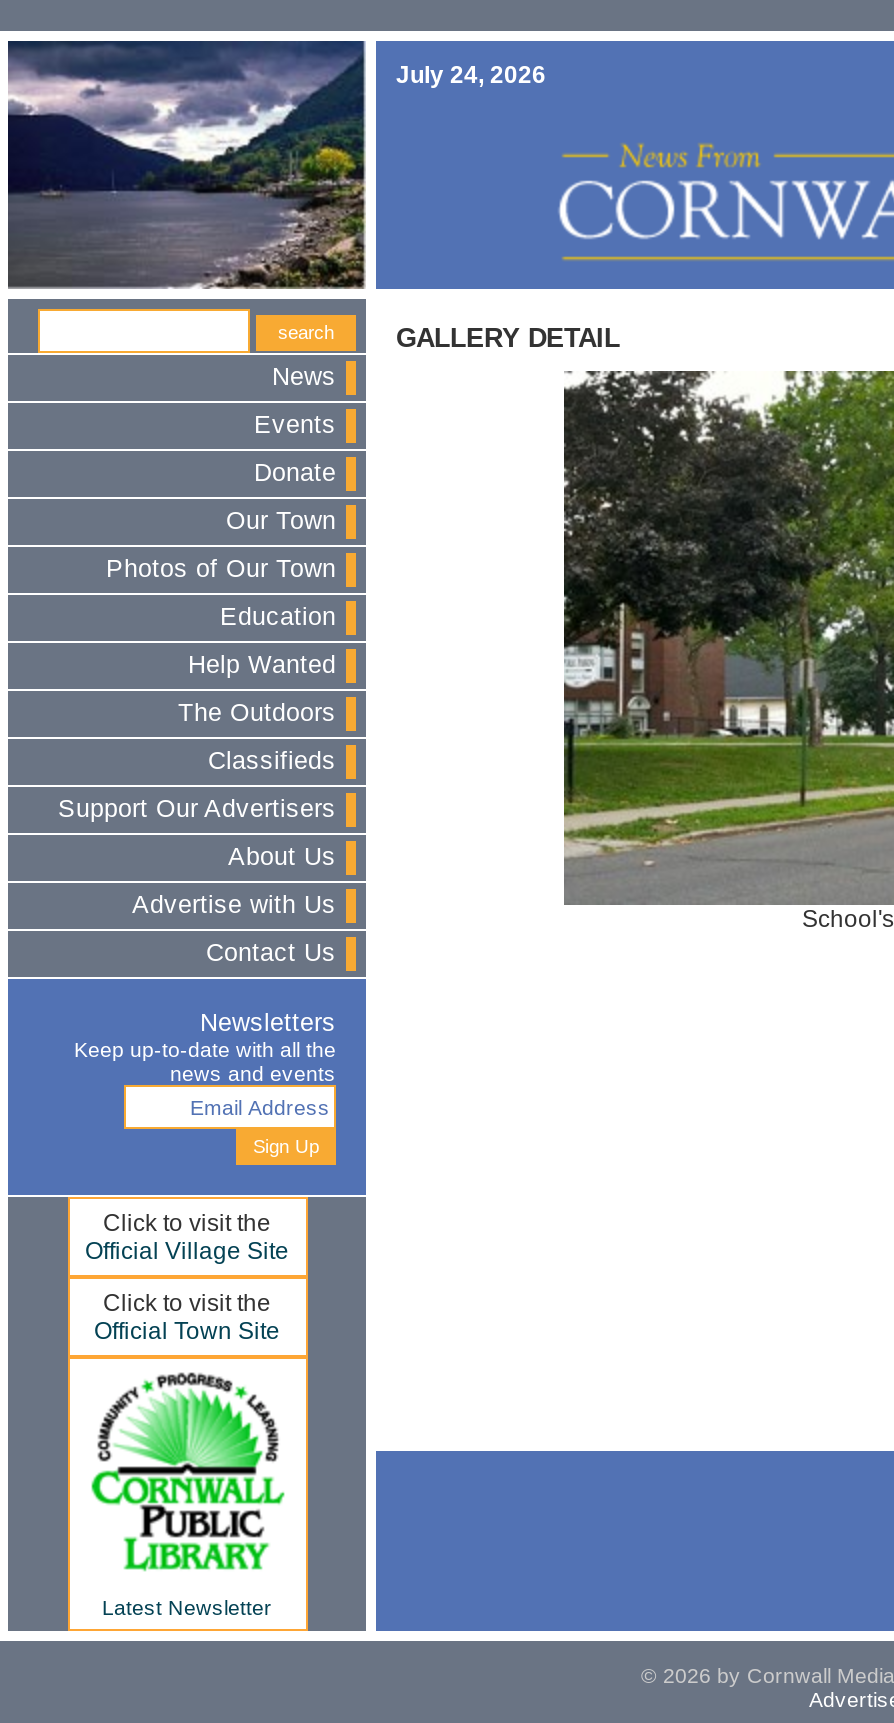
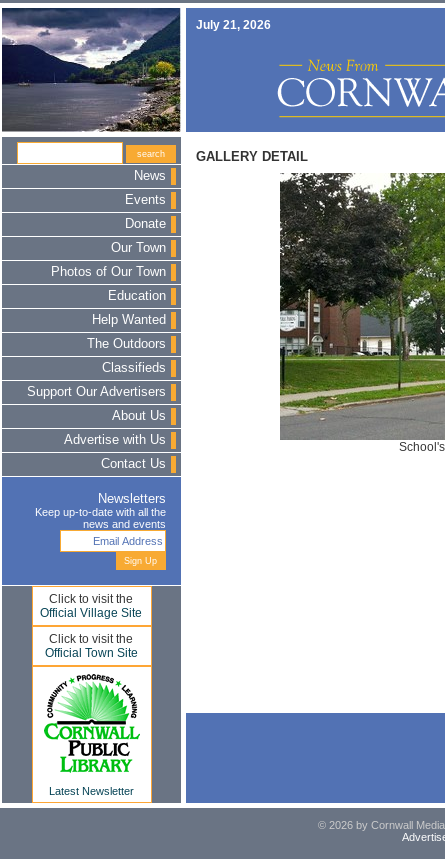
- July 24, 2026
+ July 21, 2026
